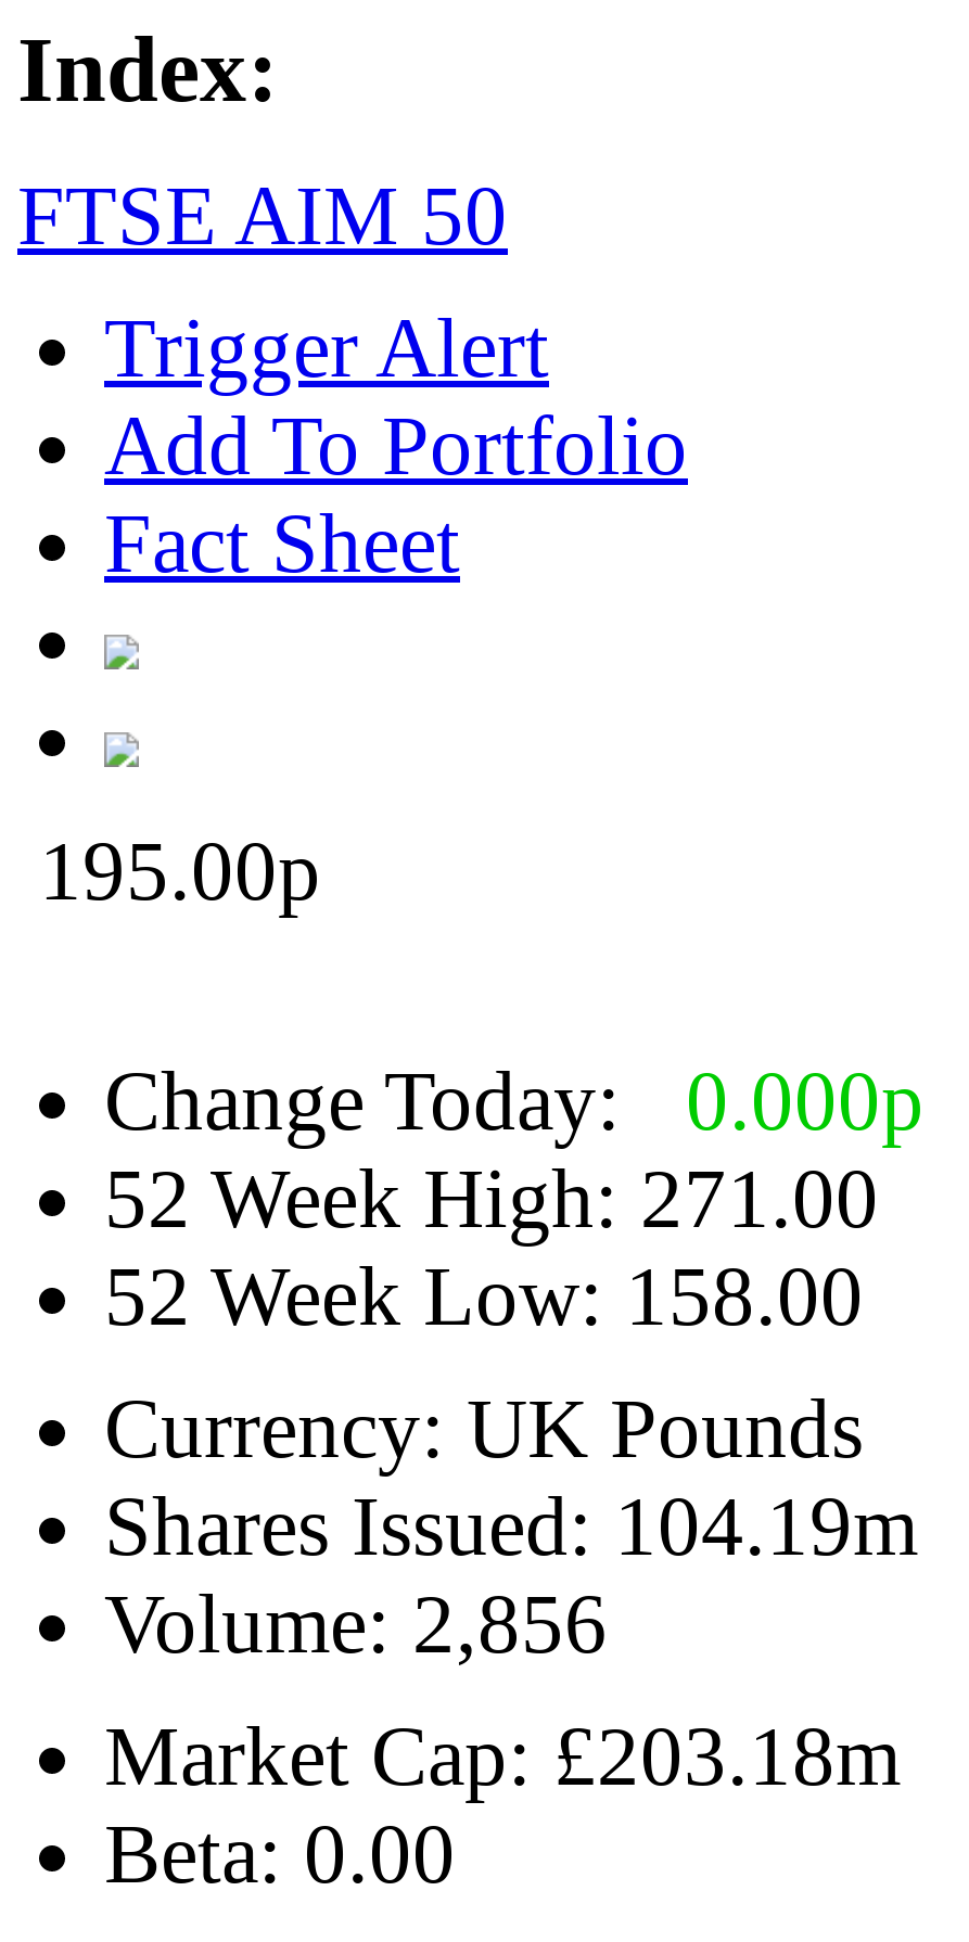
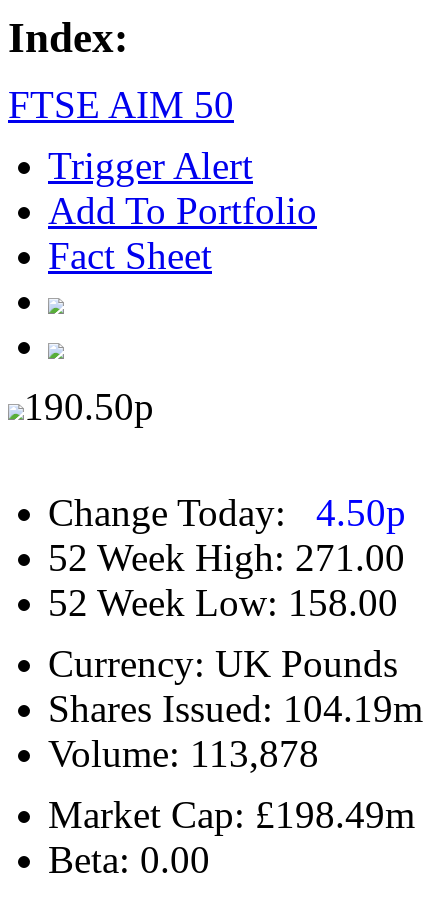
- 195.00p
+ 190.50p

- Change Today: 0.000p
+ Change Today: 4.50p

- Volume: 2,856
+ Volume: 113,878

- Market Cap: £203.18m
+ Market Cap: £198.49m
